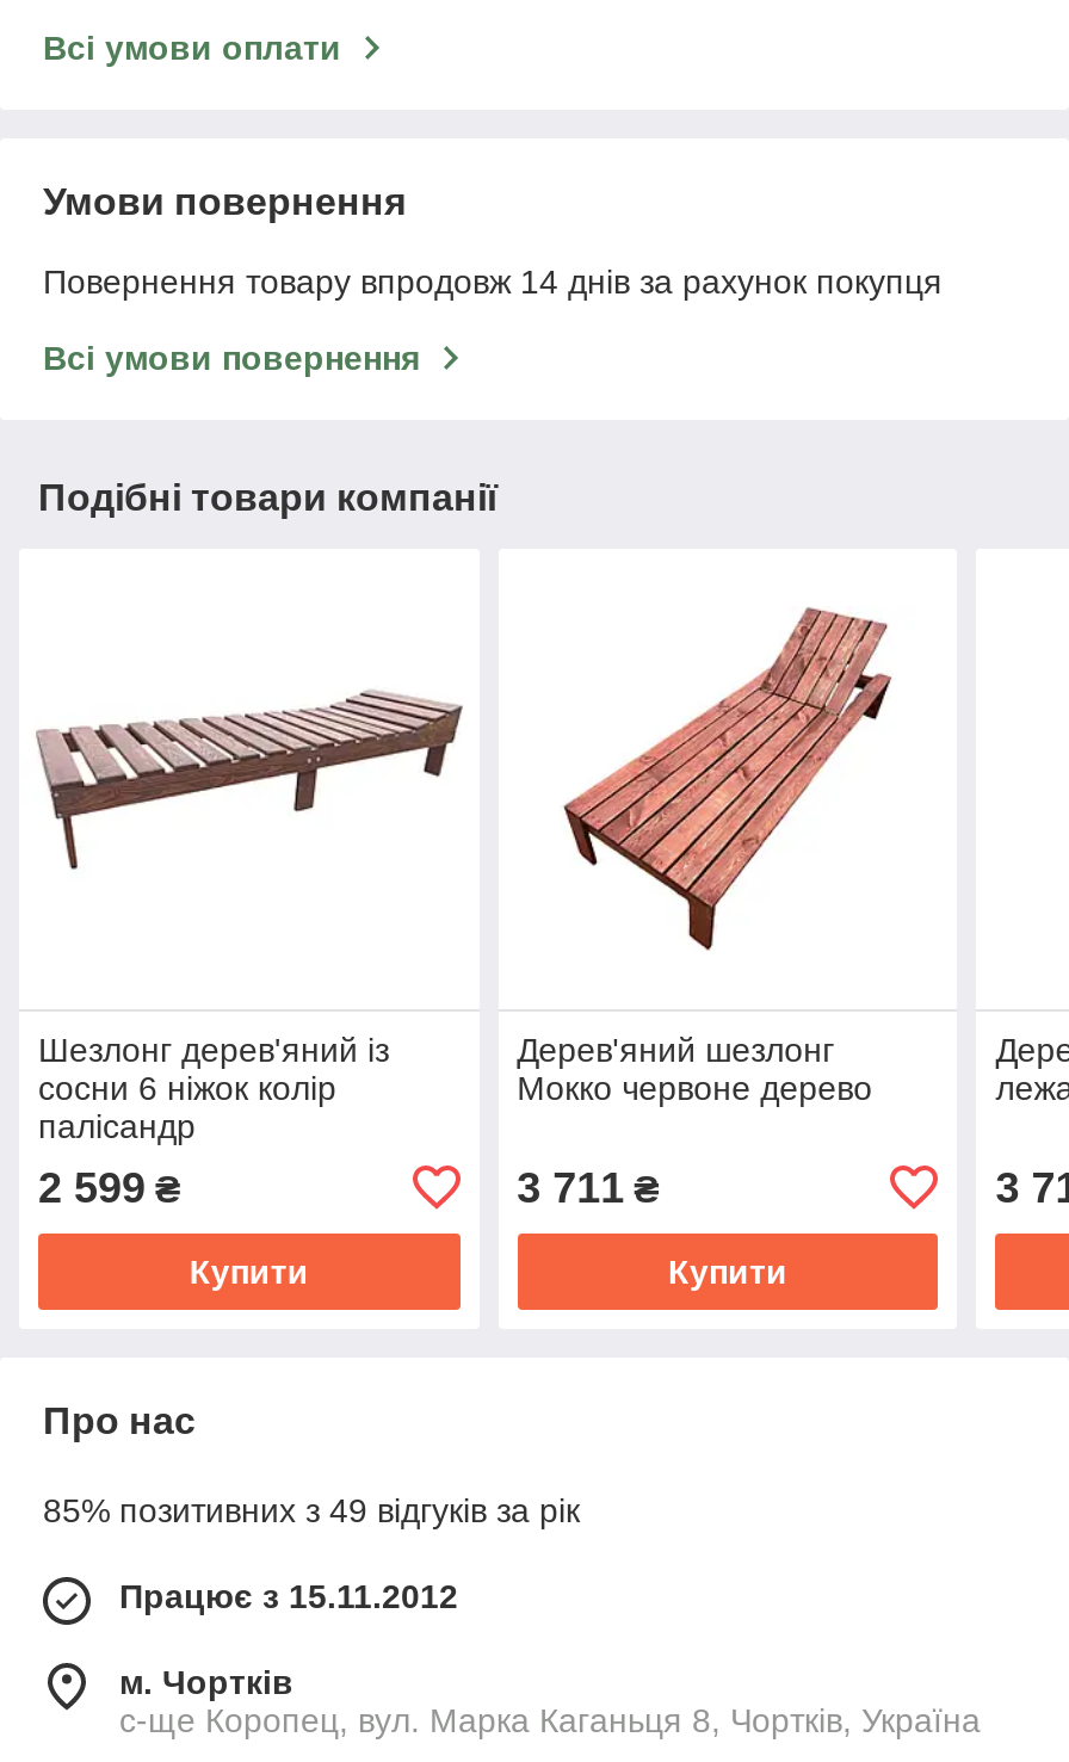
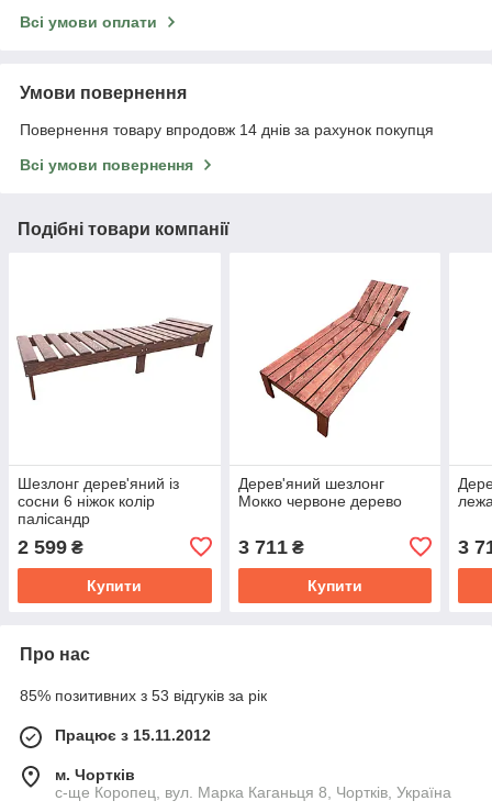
- 85% позитивних з 49 відгуків за рік
+ 85% позитивних з 53 відгуків за рік
